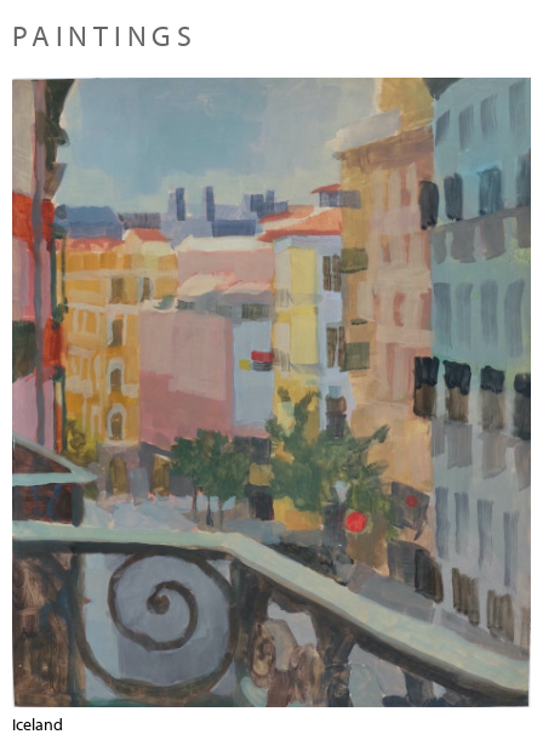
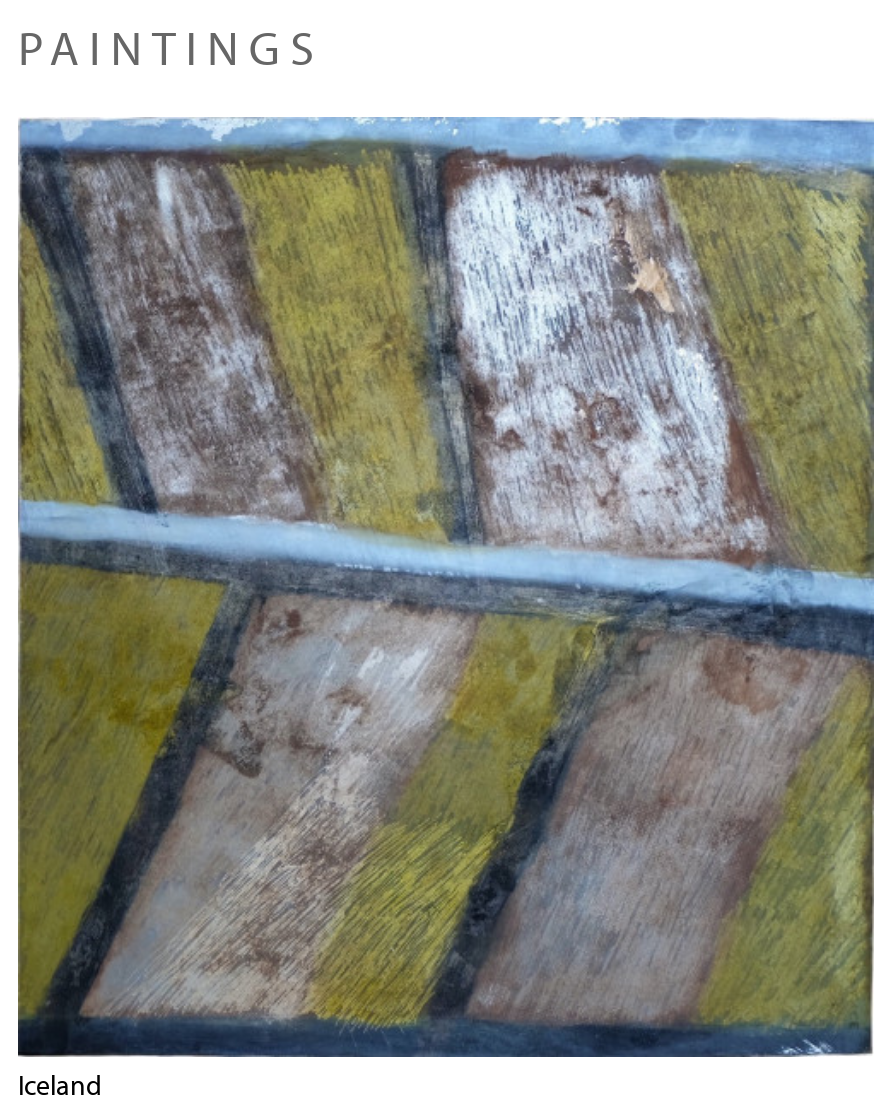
- [image]
+ [image]
